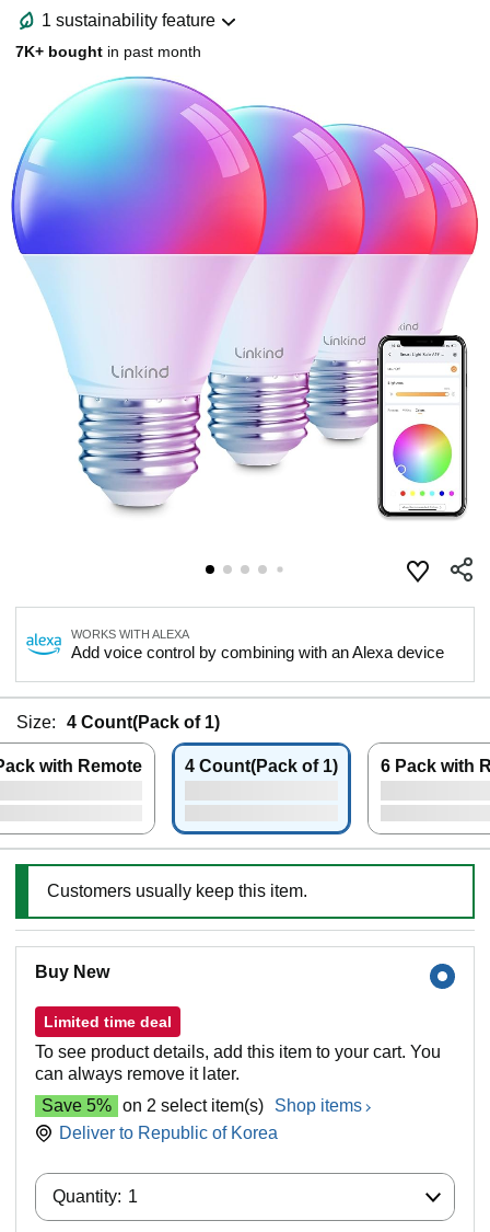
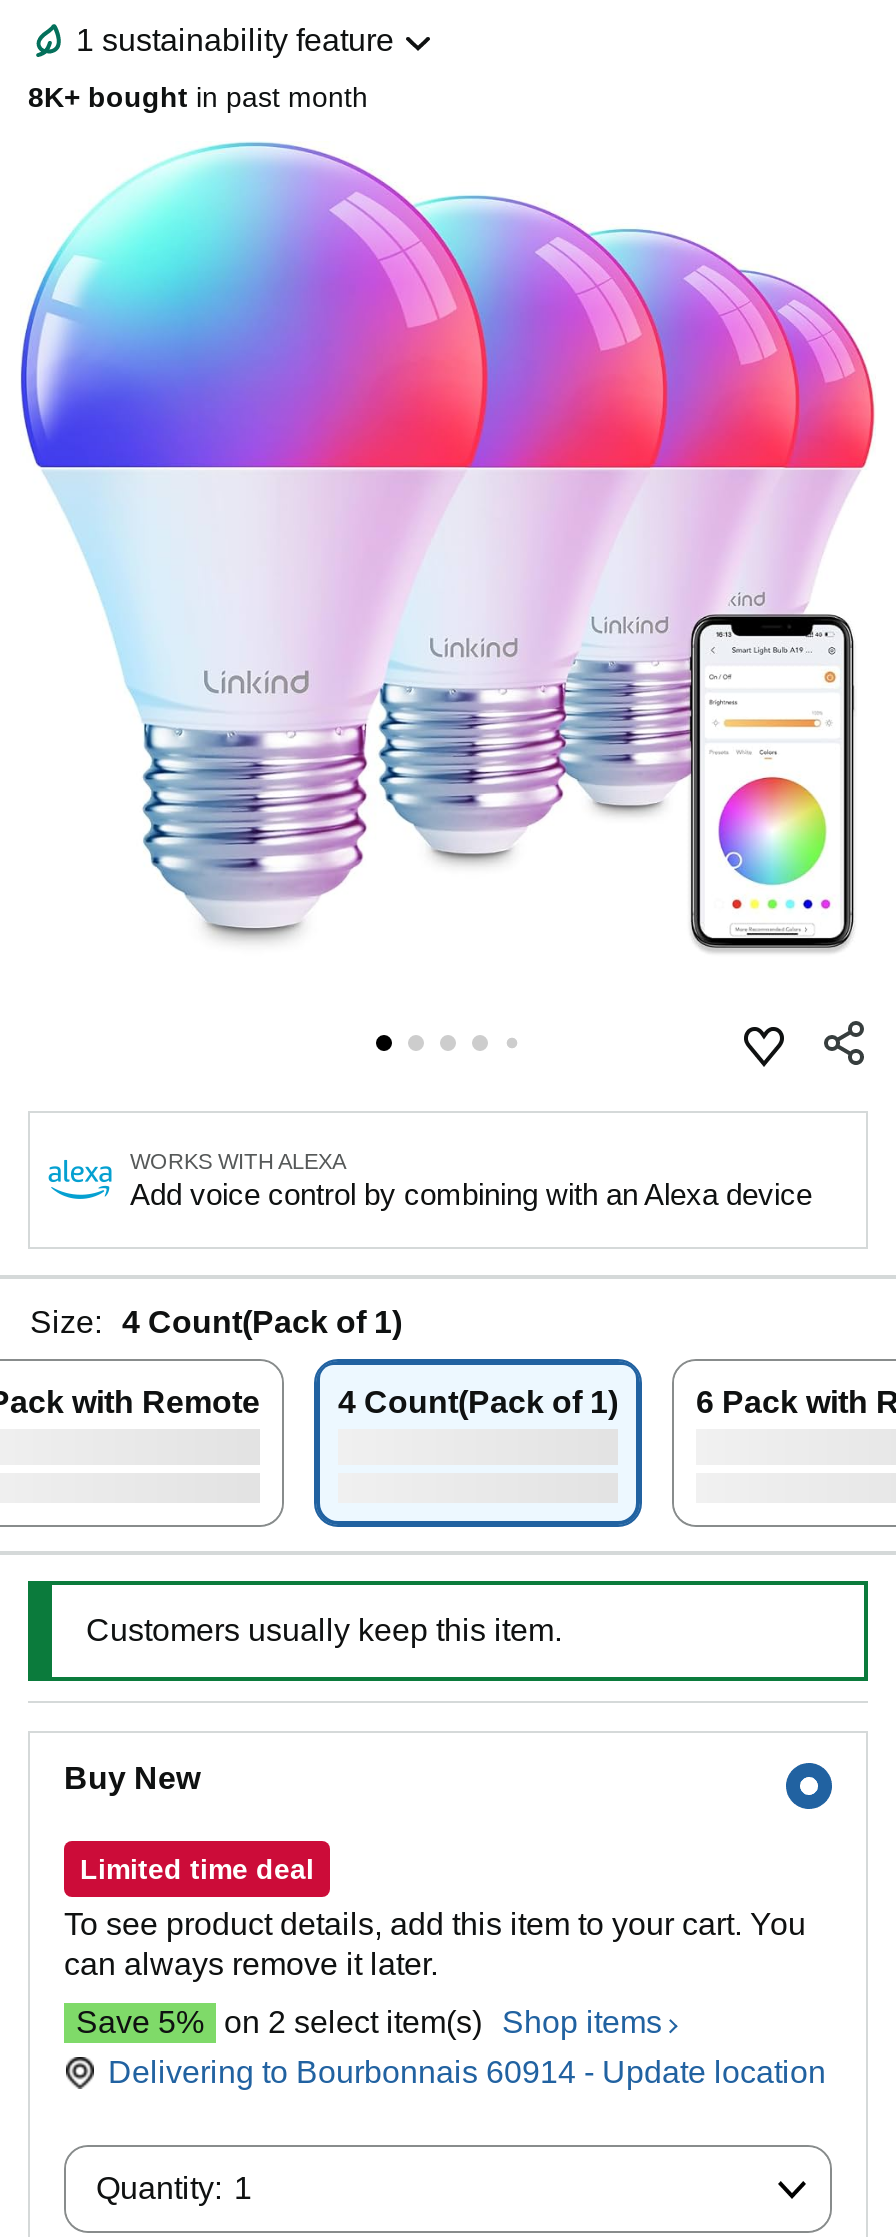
- 7K+ bought in past month
+ 8K+ bought in past month

- Deliver to Republic of Korea
+ Delivering to Bourbonnais 60914 - Update location
